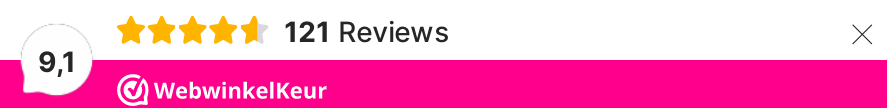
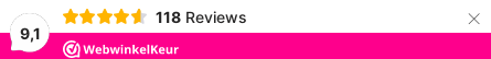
- 121 Reviews
+ 118 Reviews
